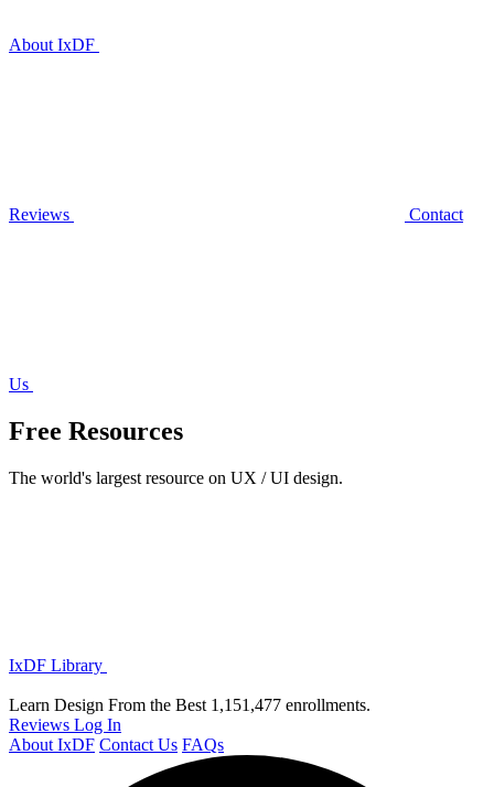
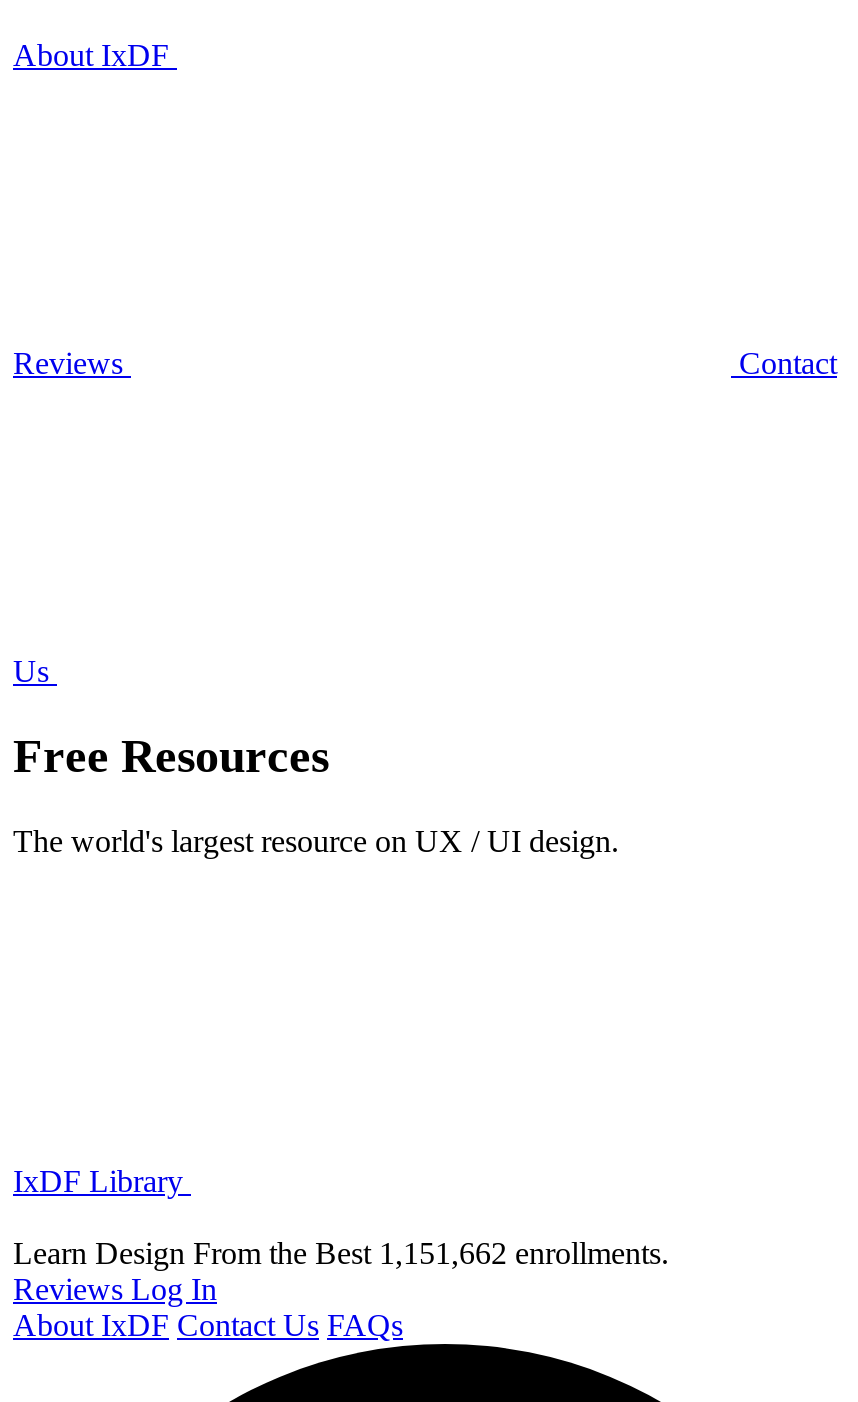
- Learn Design From the Best 1,151,477 enrollments.
+ Learn Design From the Best 1,151,662 enrollments.
